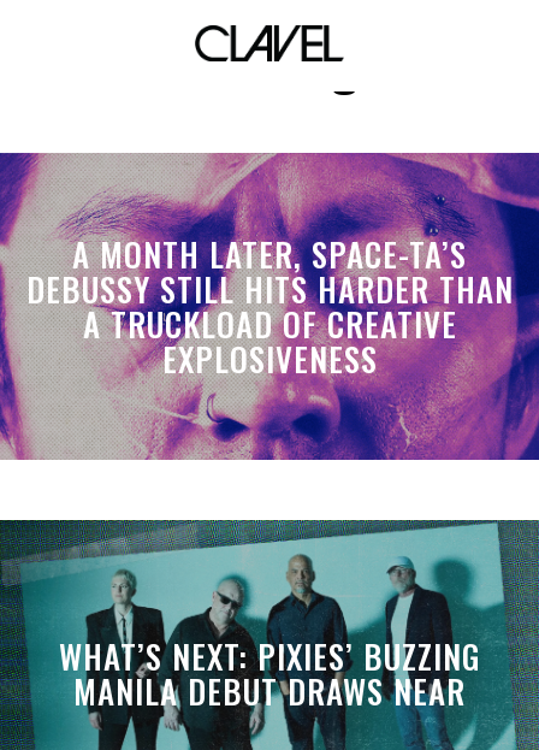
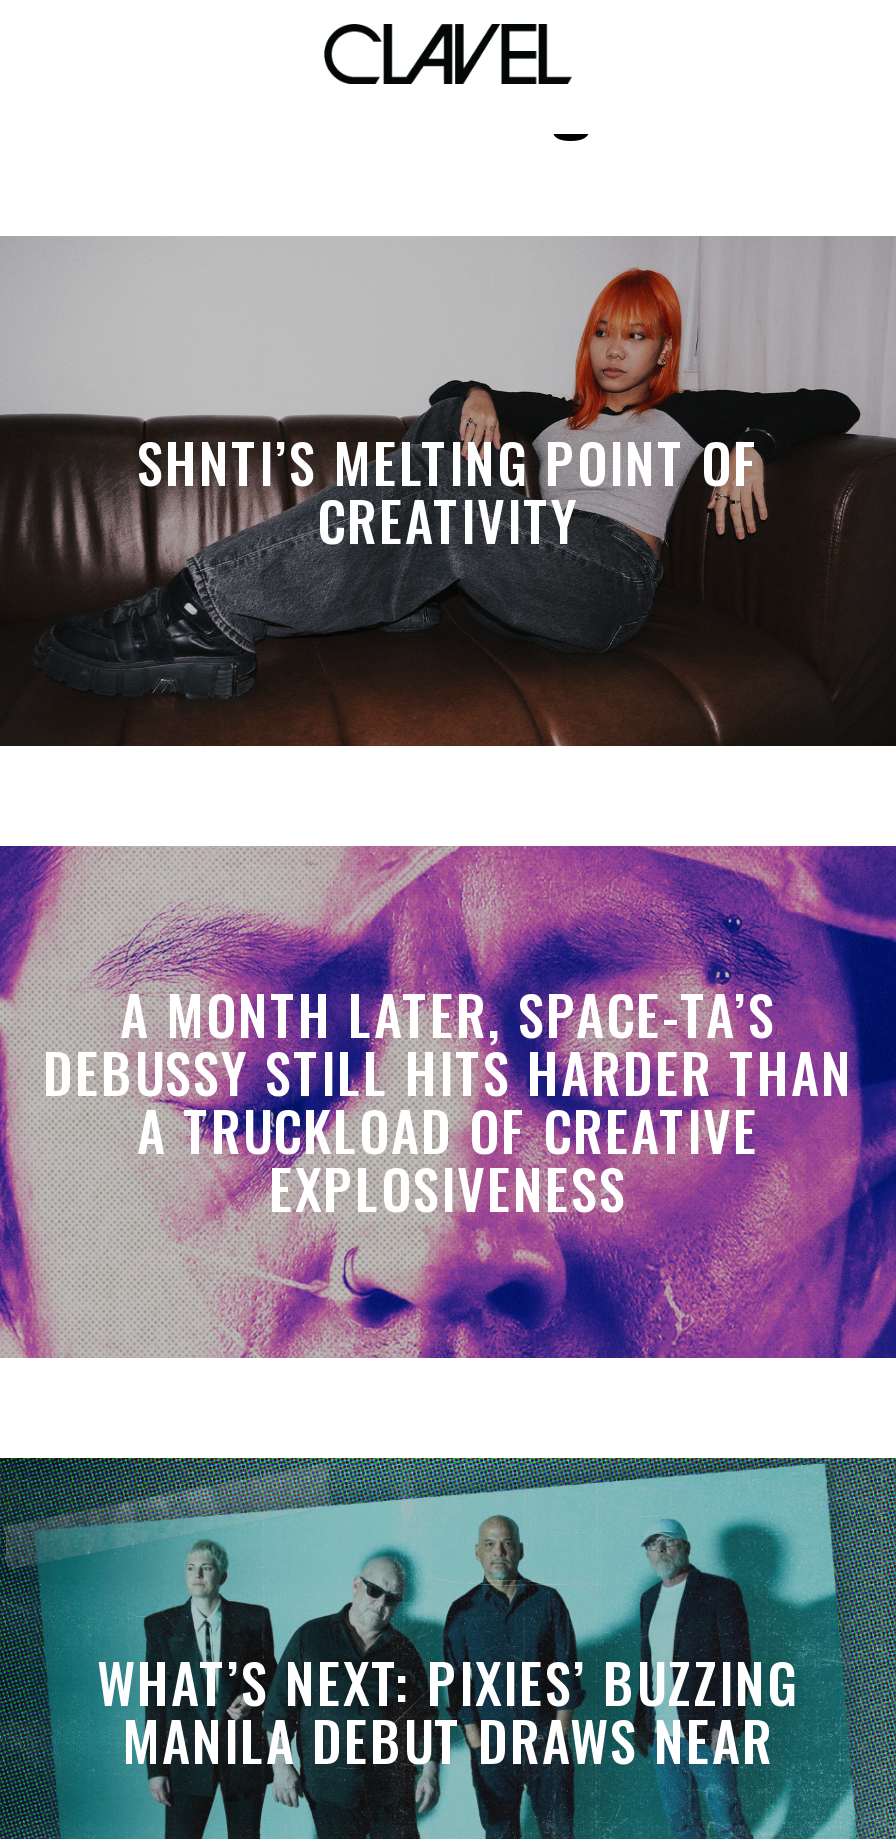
+ [image]
+ SHNTI’S MELTING POINT OF
+ CREATIVITY
